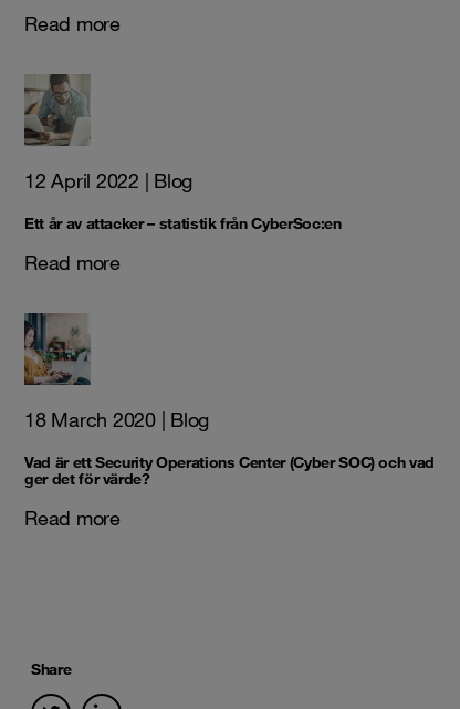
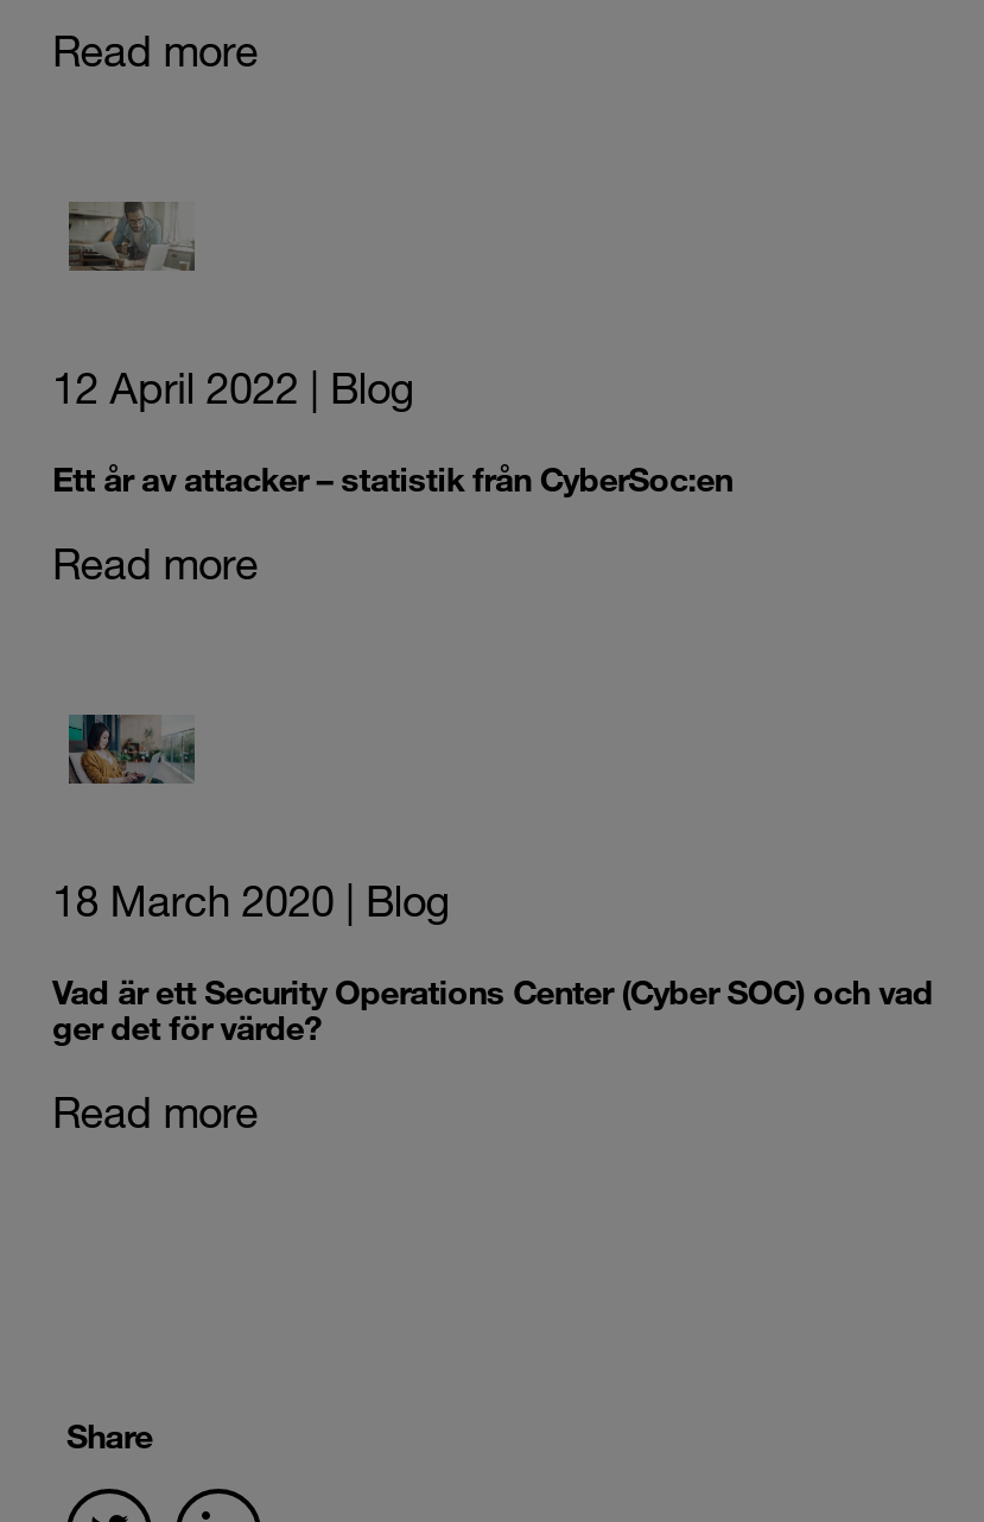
- [image]
+ [image]

- [image]
+ [image]
